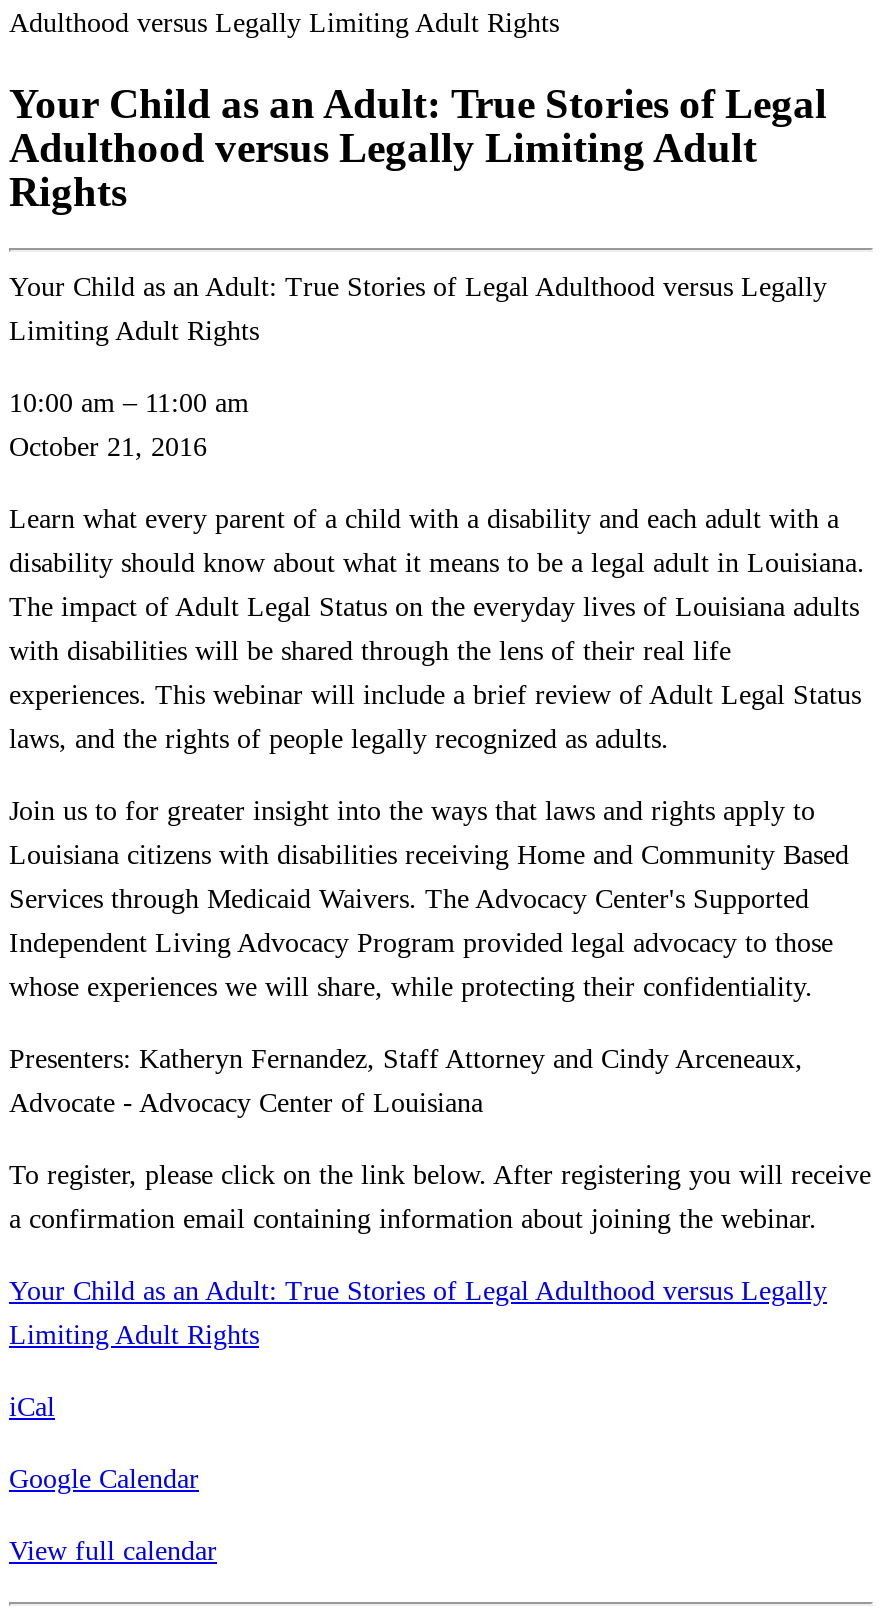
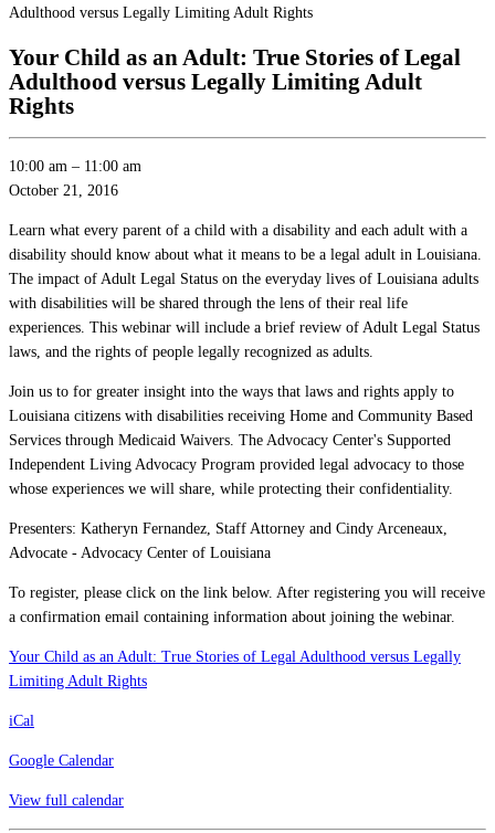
- Your Child as an Adult: True Stories of Legal Adulthood versus Legally
- Limiting Adult Rights
